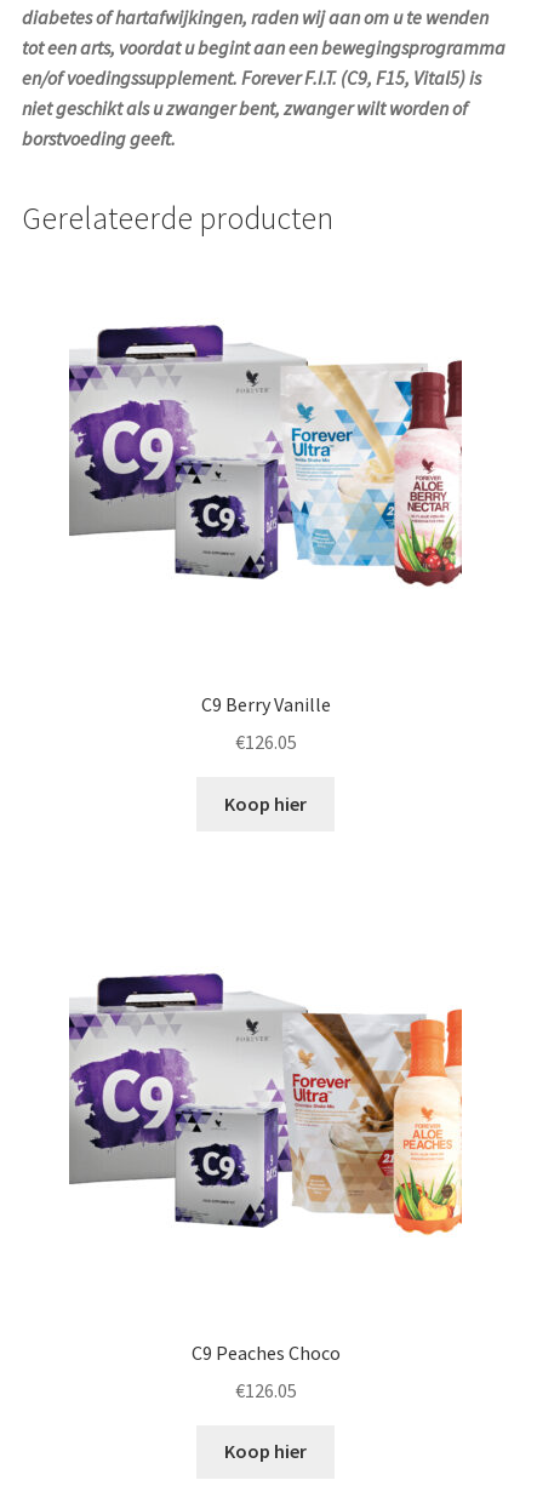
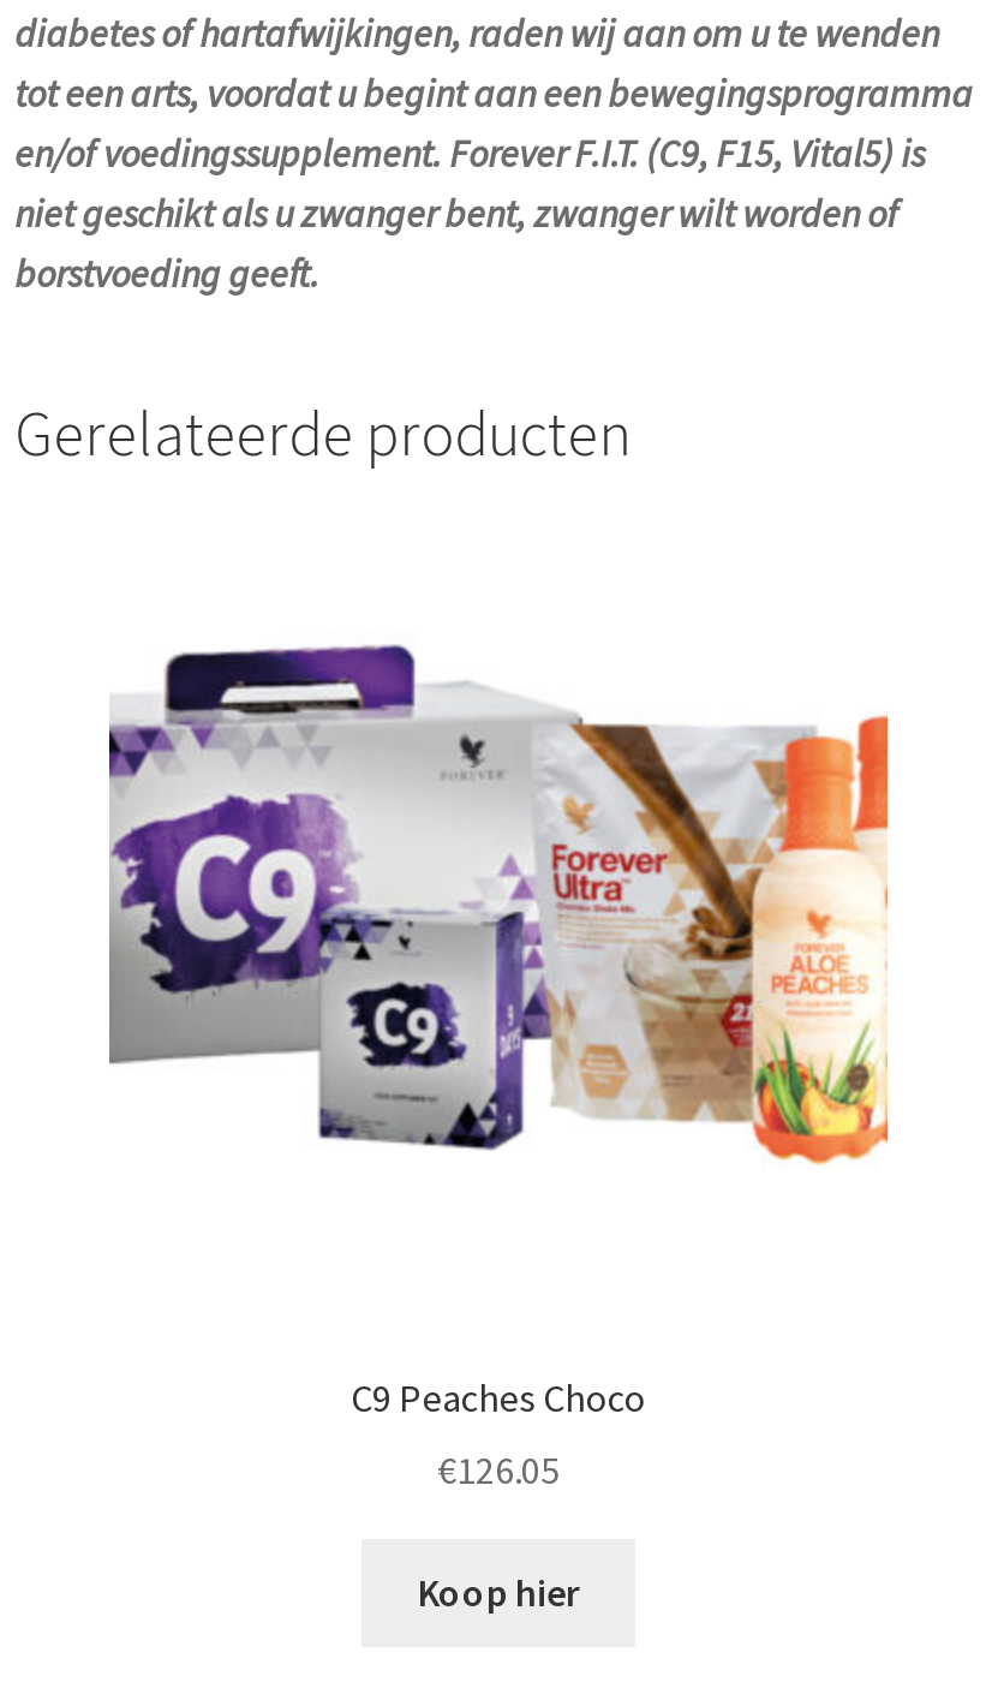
- [image]

- C9 Berry Vanille
- €126.05
- Koop hier
